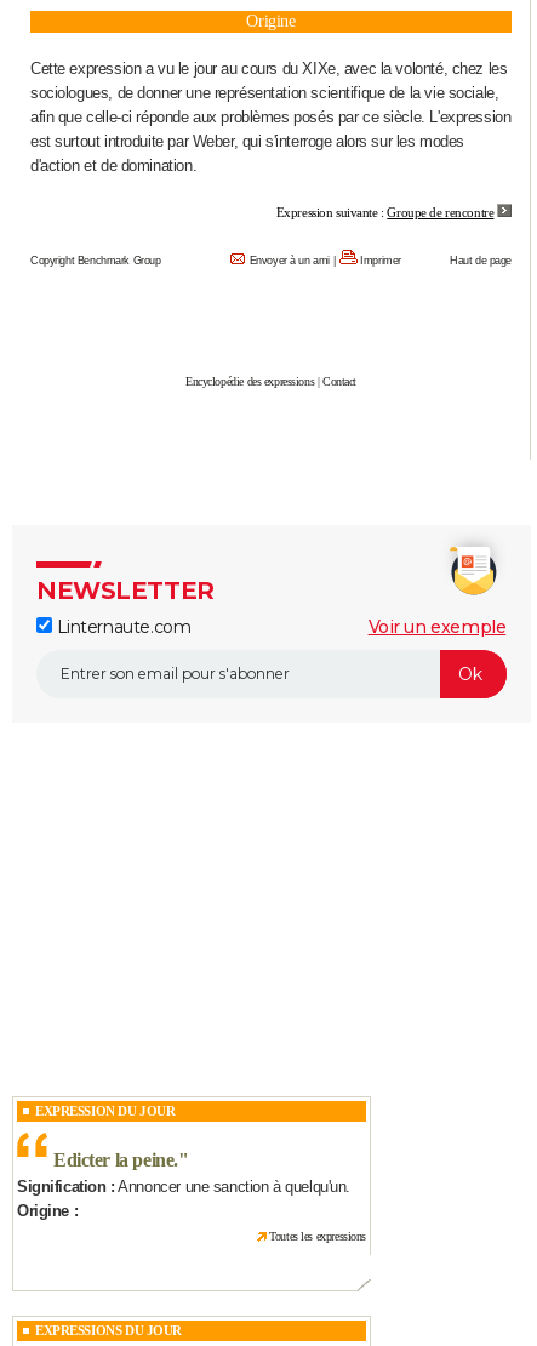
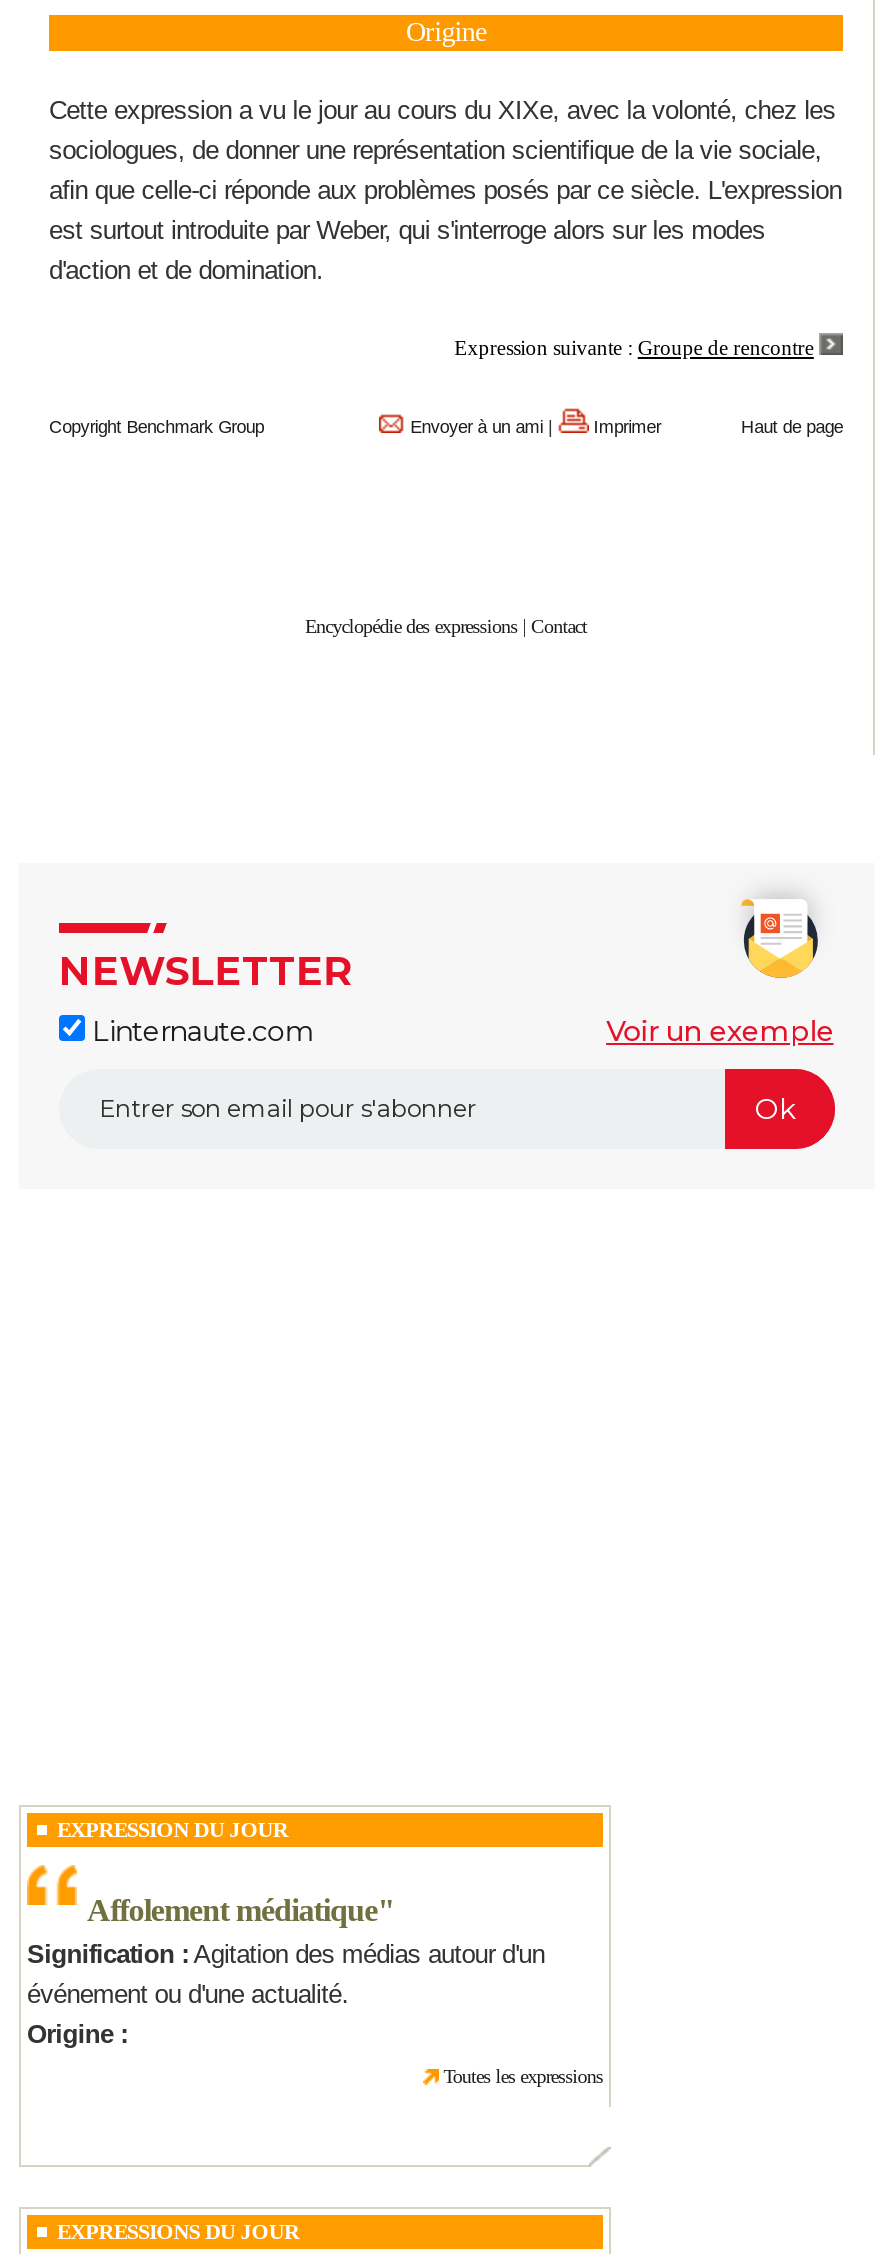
- Edicter la peine. "
- Signification : Annoncer une sanction à quelqu'un.
+ Affolement médiatique"
+ Signification : Agitation des médias autour d'un
+ événement ou d'une actualité.
